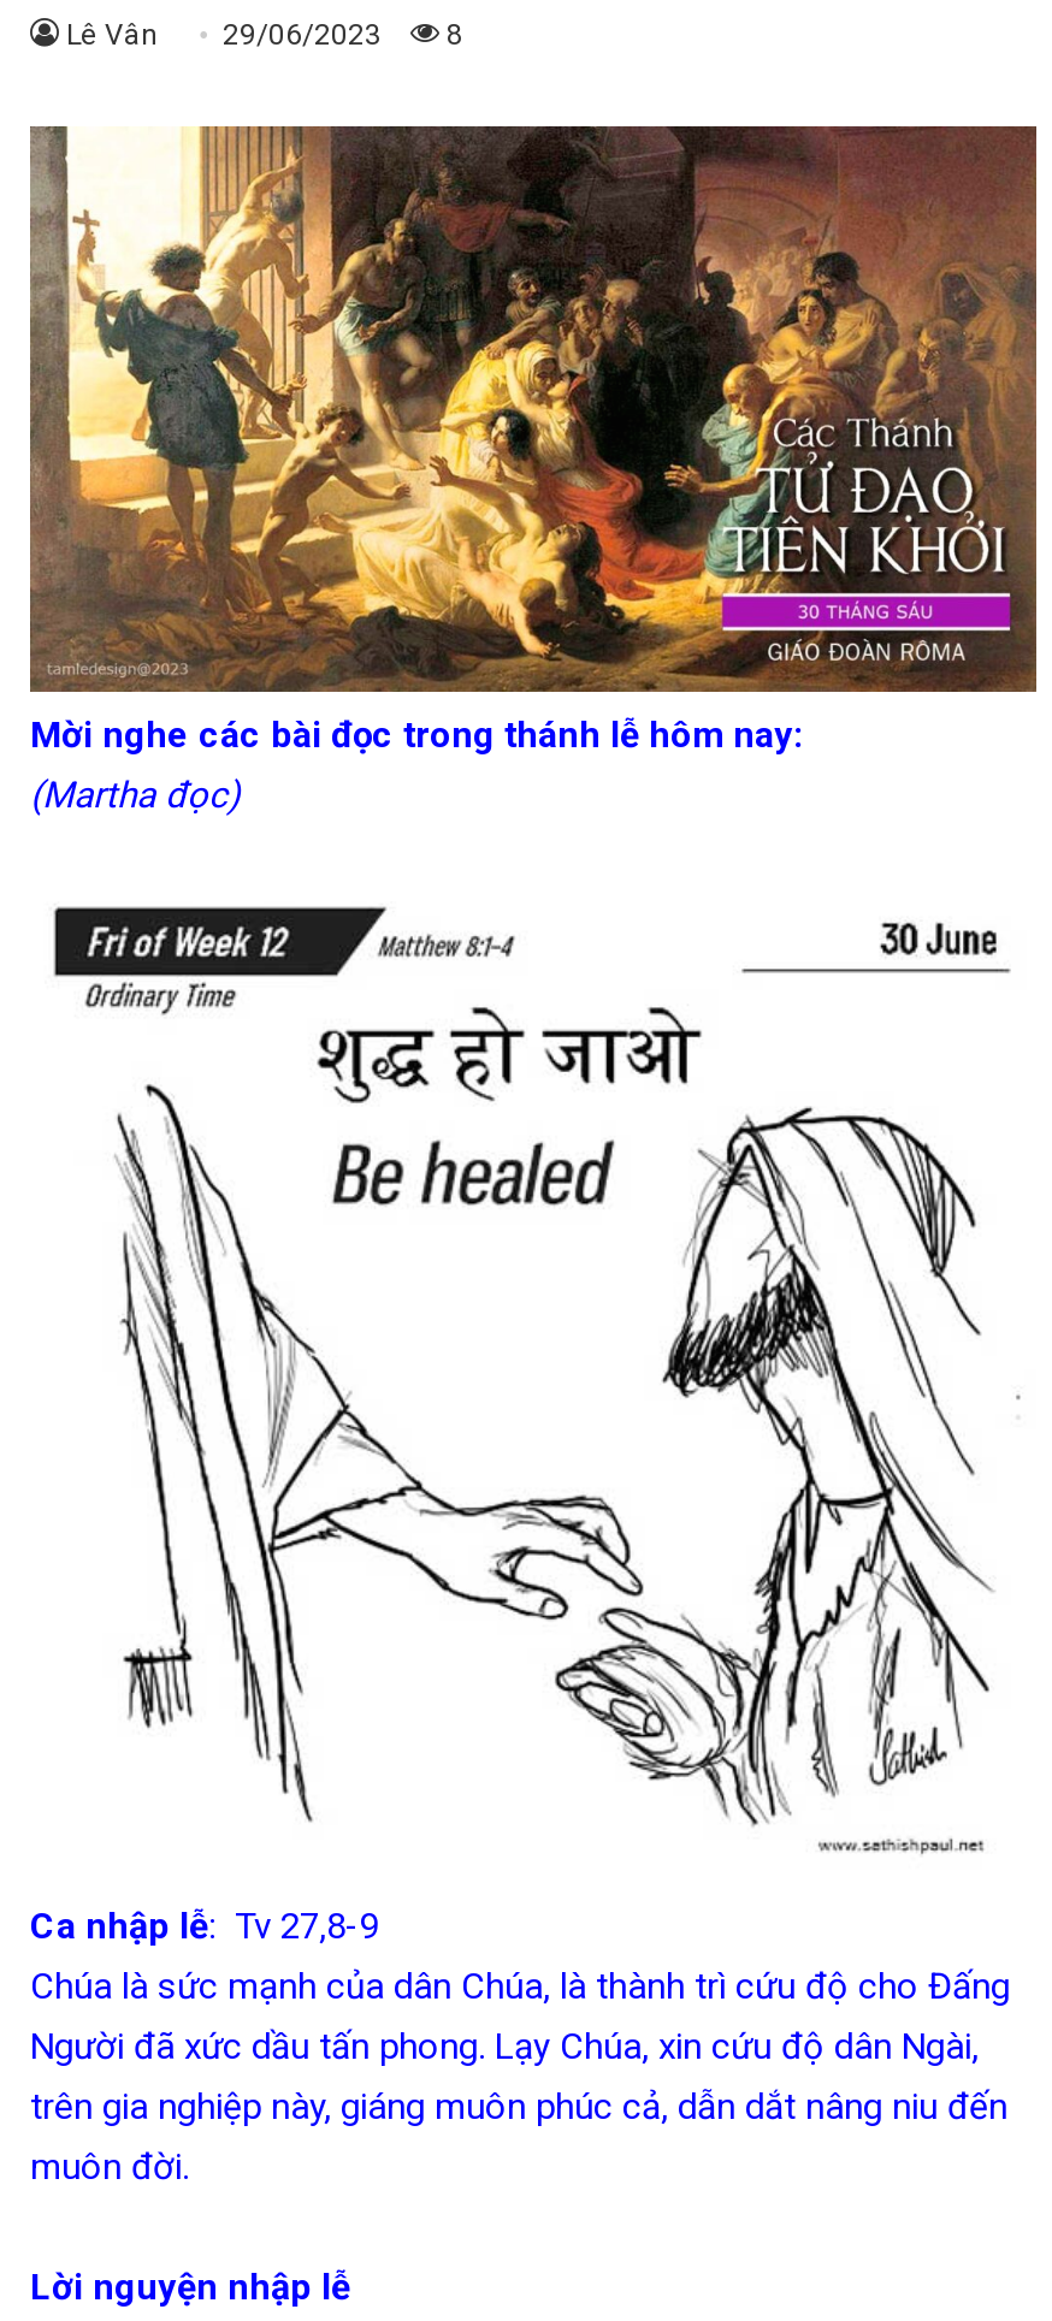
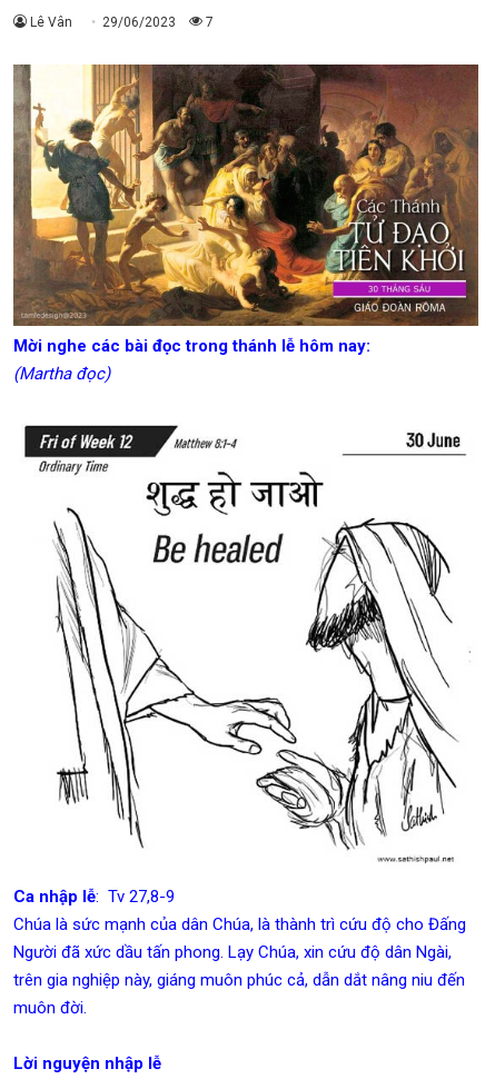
- Lê Vân 29/06/2023 8
+ Lê Vân 29/06/2023 7
